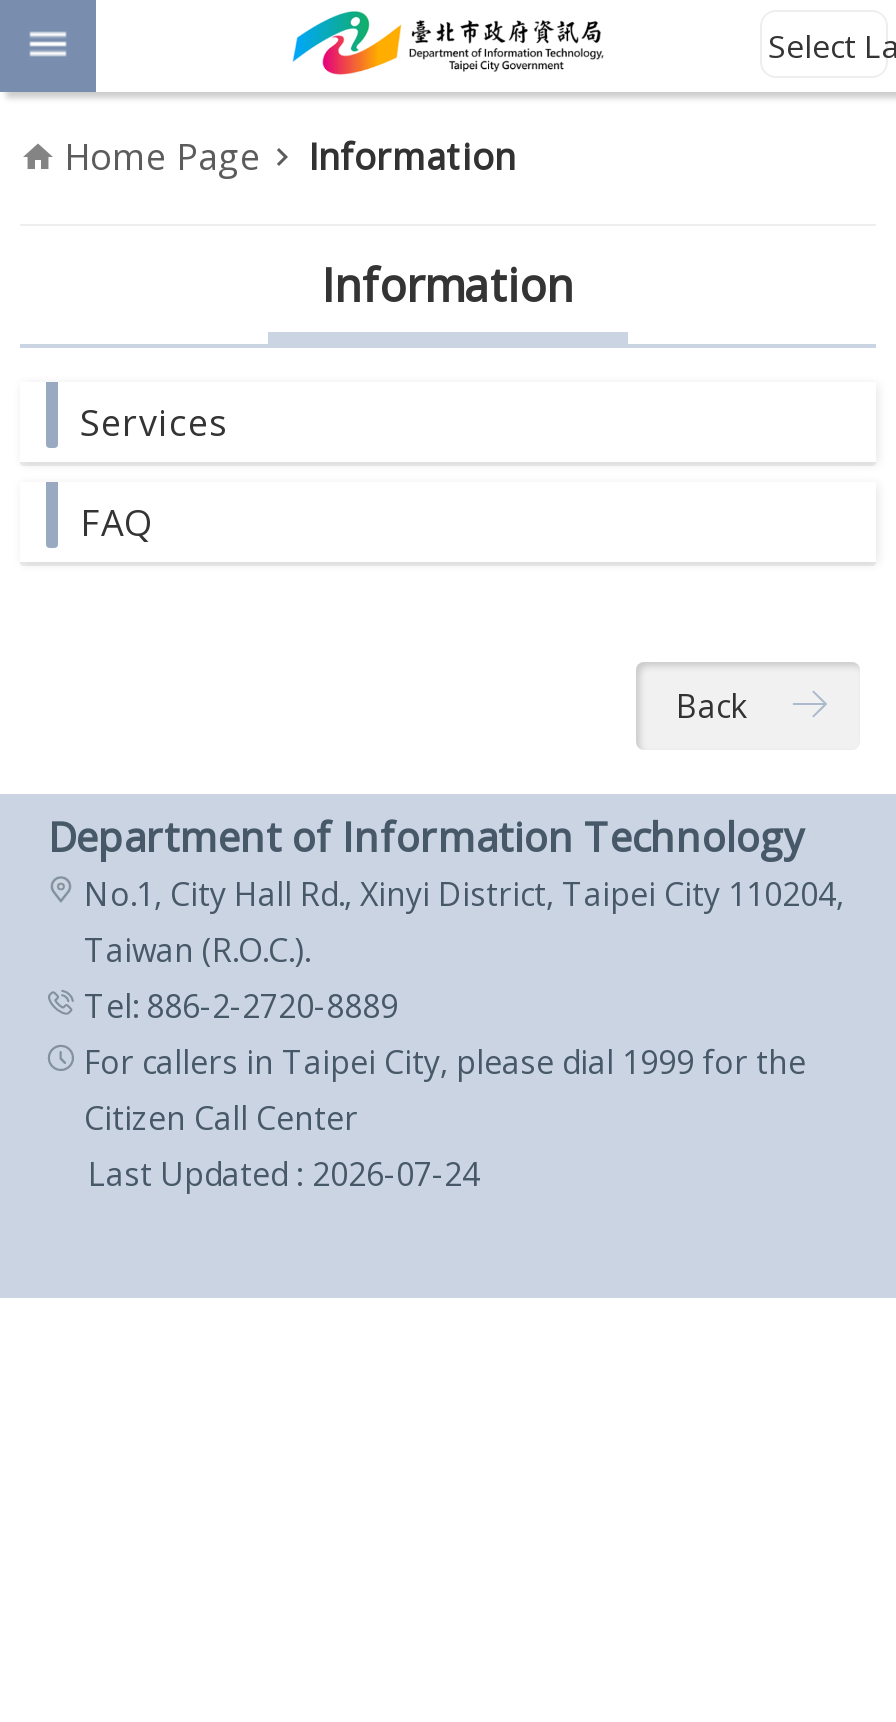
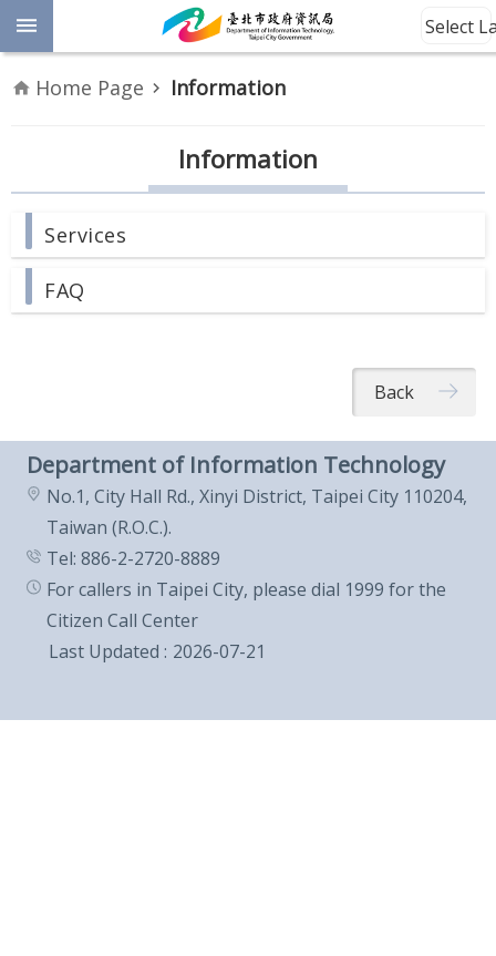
- Last Updated 2026-07-24
+ Last Updated 2026-07-21
